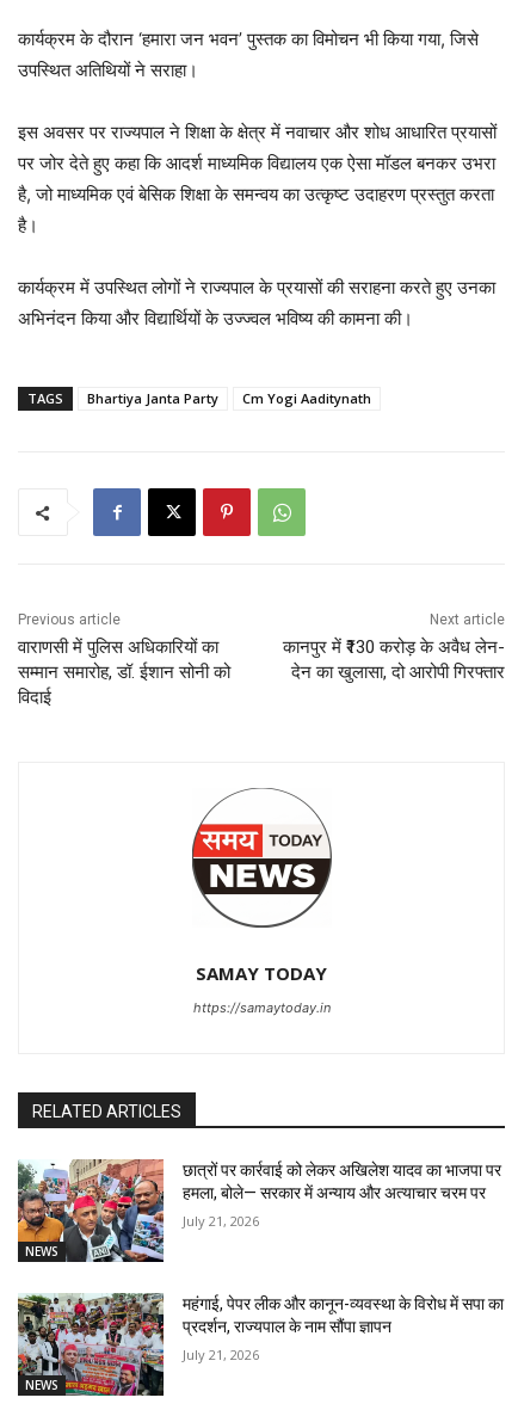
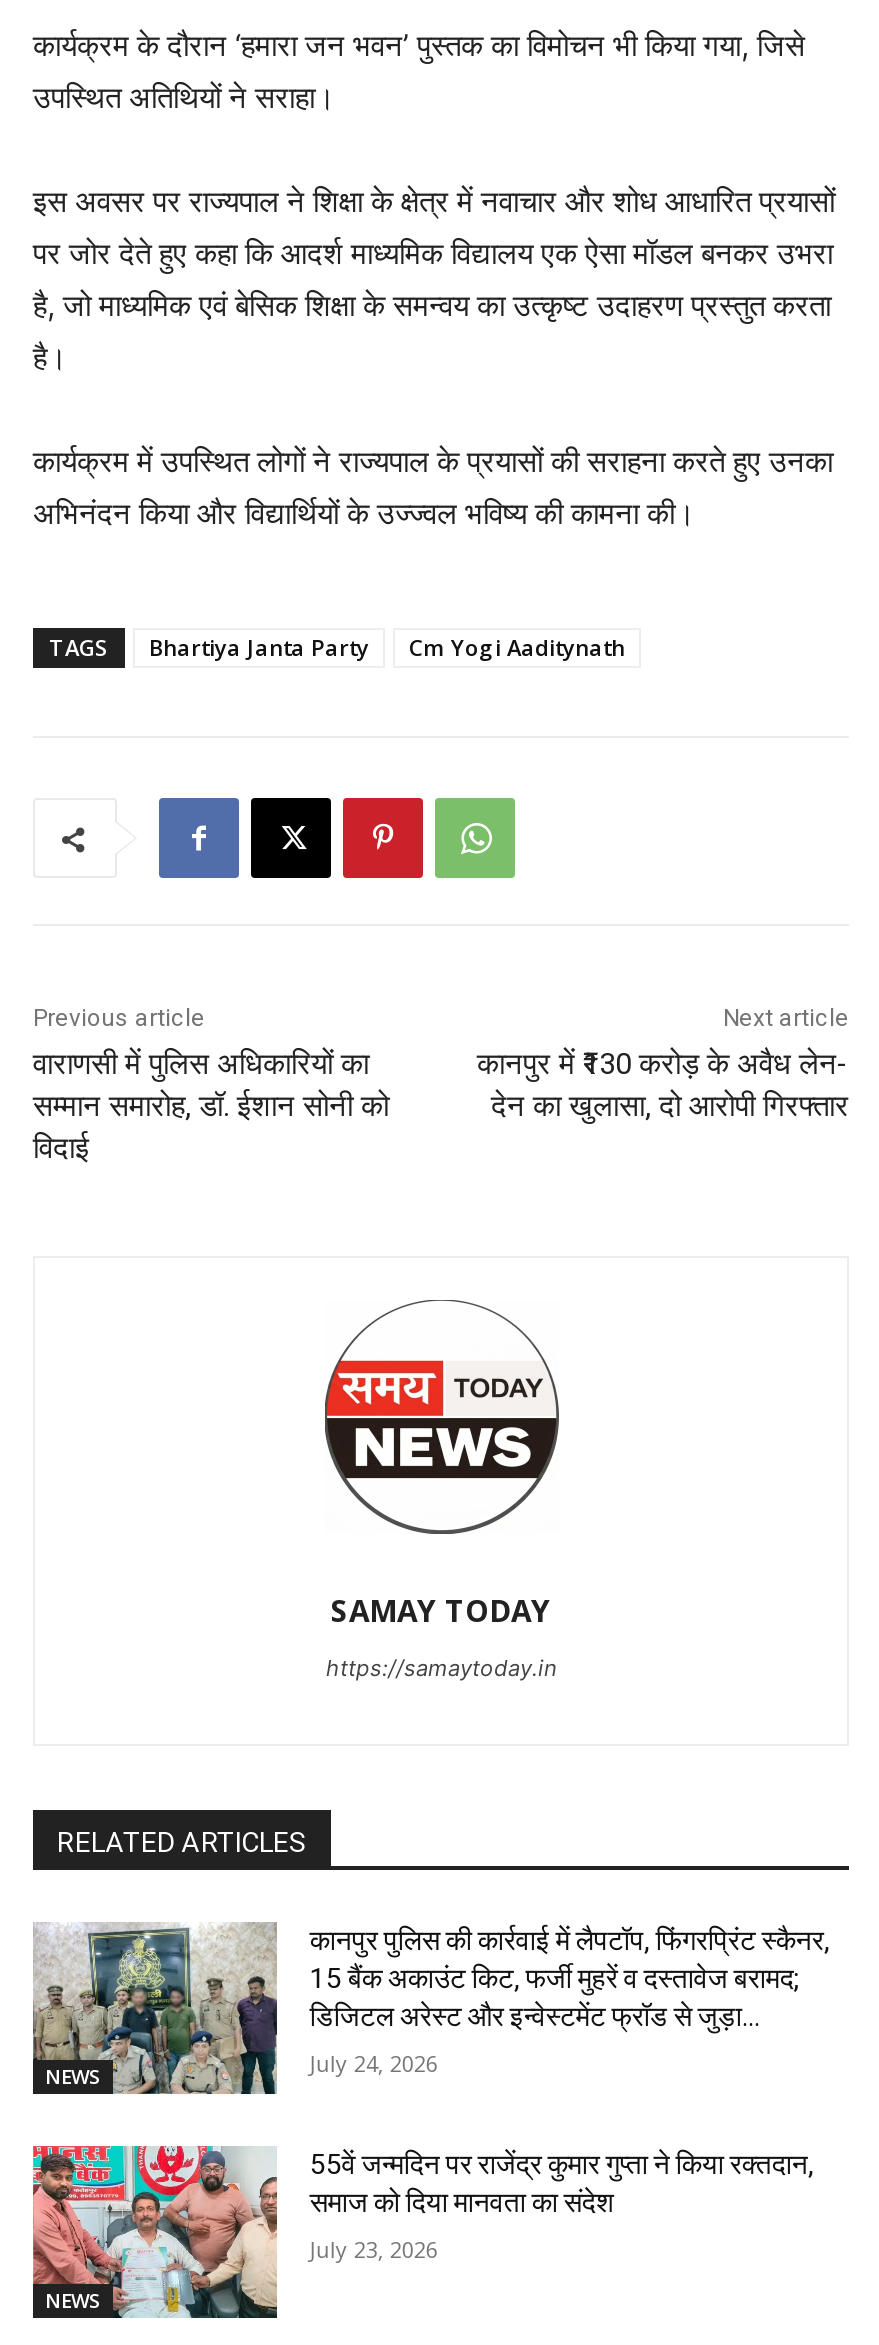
- [image]
- छात्रों पर कार्रवाई को लेकर अखिलेश यादव का भाजपा पर
- हमला, बोले— सरकार में अन्याय और अत्याचार चरम पर
+ [image]
+ कानपुर पुलिस की कार्रवाई में लैपटॉप, फिंगरप्रिंट स्कैनर,
+ 15 बैंक अकाउंट किट, फर्जी मुहरें व दस्तावेज बरामद;
+ डिजिटल अरेस्ट और इन्वेस्टमेंट फ्रॉड से जुड़ा...

- July 21, 2026
+ July 24, 2026

- [image]
- महंगाई, पेपर लीक और कानून-व्यवस्था के विरोध में सपा का
- प्रदर्शन, राज्यपाल के नाम सौंपा ज्ञापन
+ [image]
+ 55वें जन्मदिन पर राजेंद्र कुमार गुप्ता ने किया रक्तदान,
+ समाज को दिया मानवता का संदेश

- July 21, 2026
+ July 23, 2026
